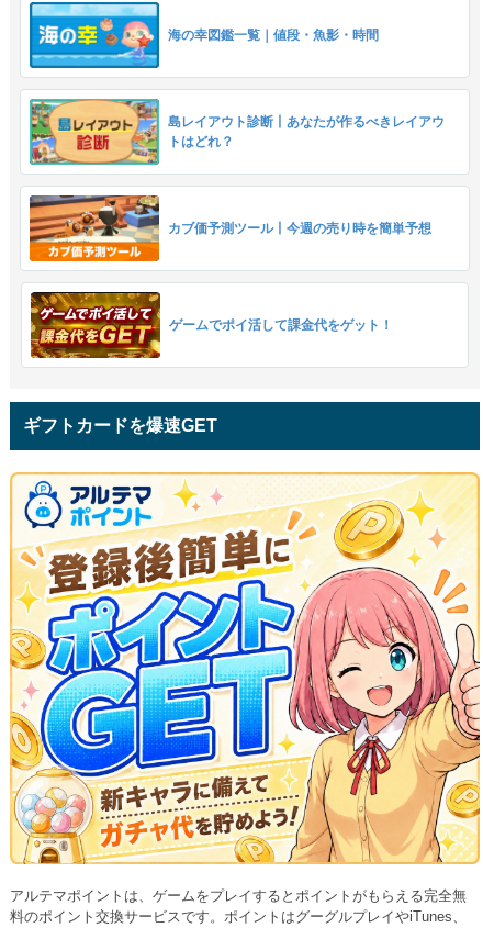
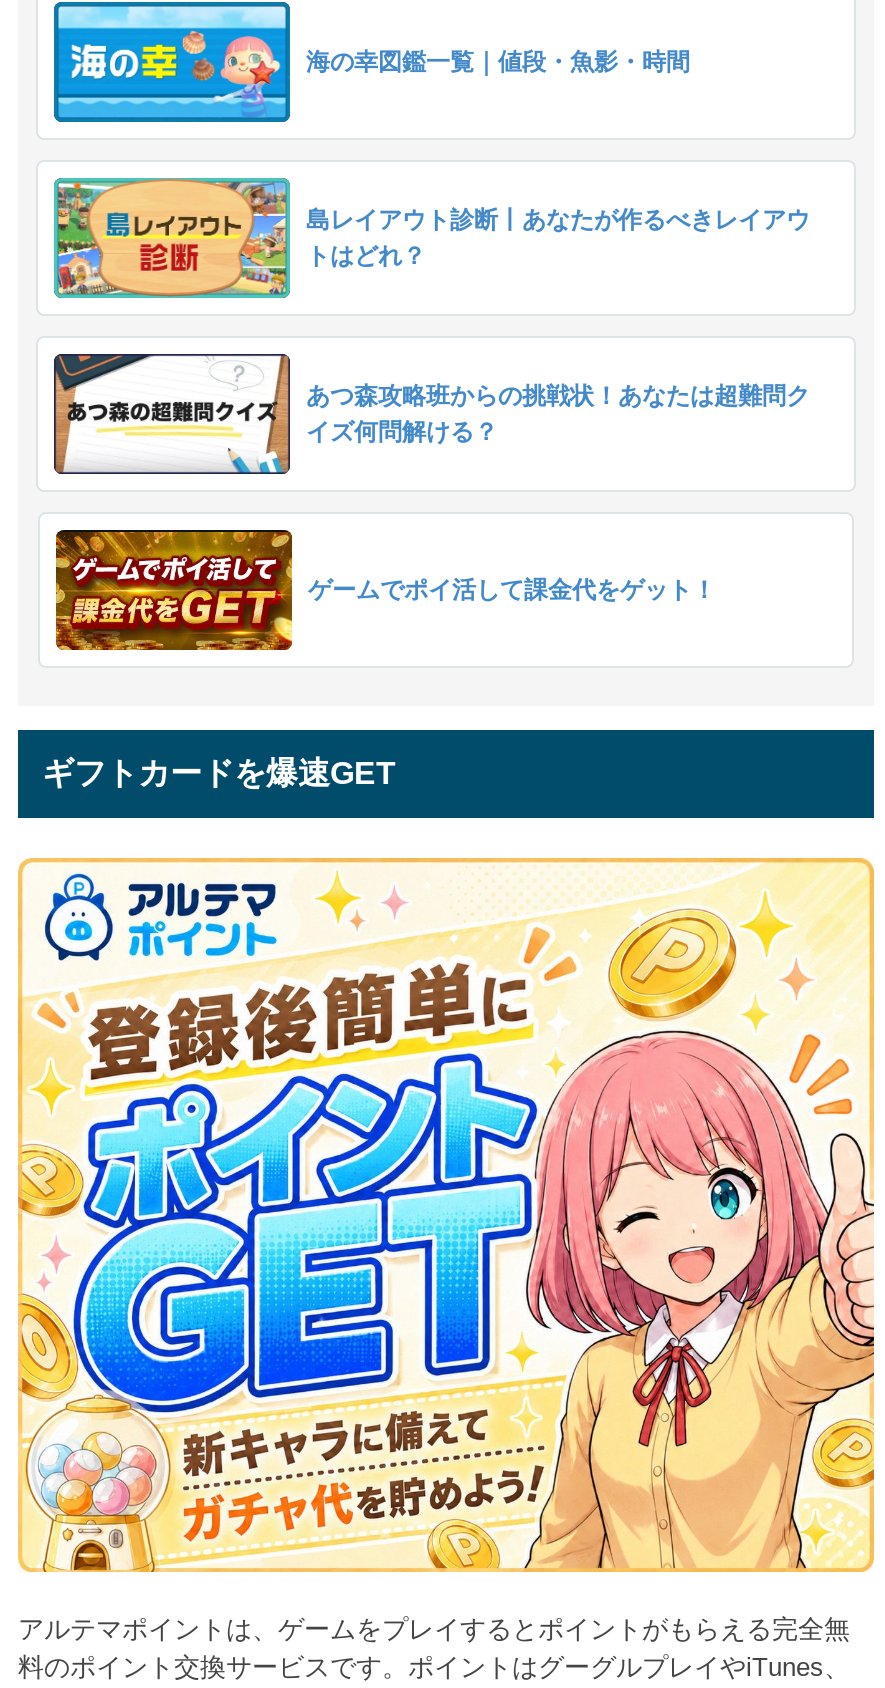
- [image]
- カブ価予測ツール丨今週の売り時を簡単予想
+ [image]
+ あつ森攻略班からの挑戦状！あなたは超難問ク
+ イズ何問解ける？
